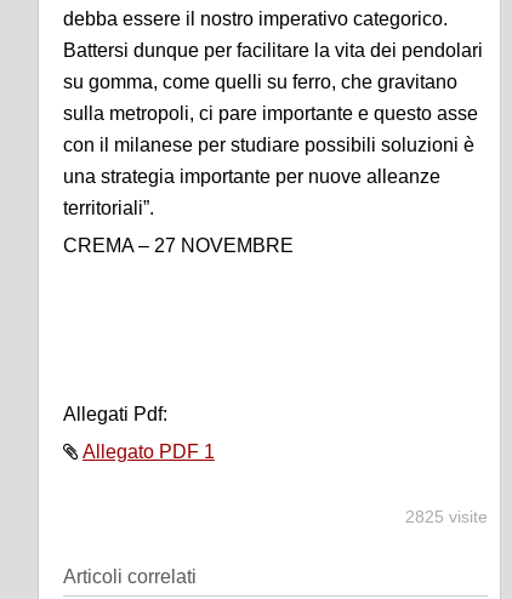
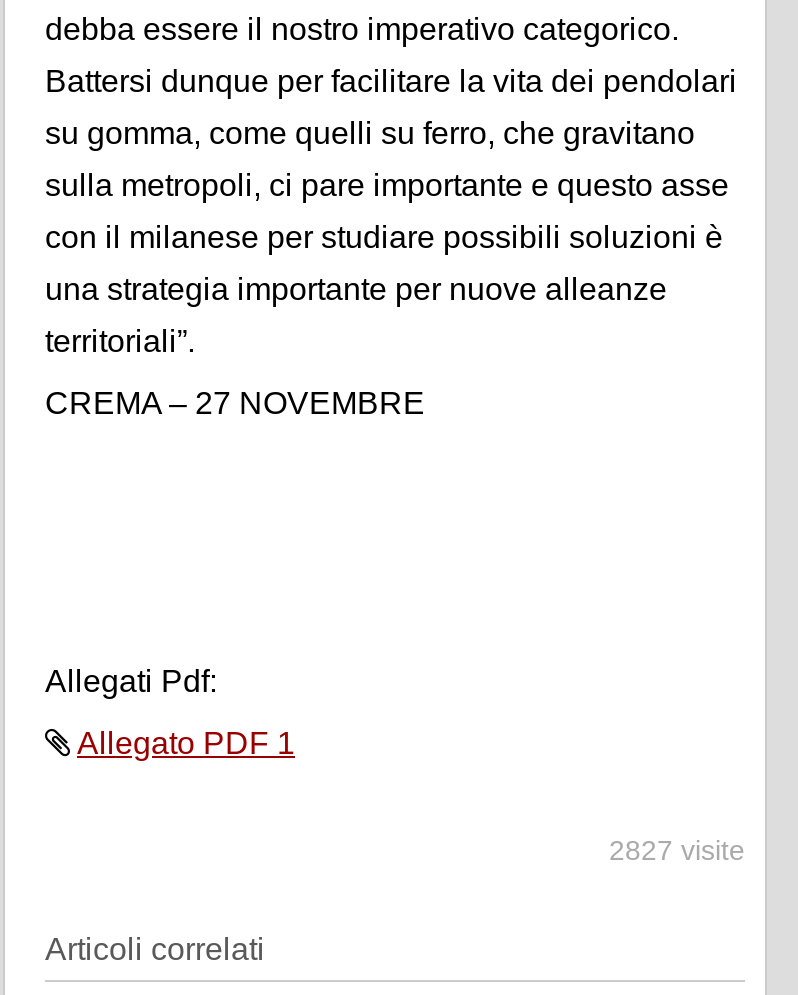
- 2825 visite
+ 2827 visite
